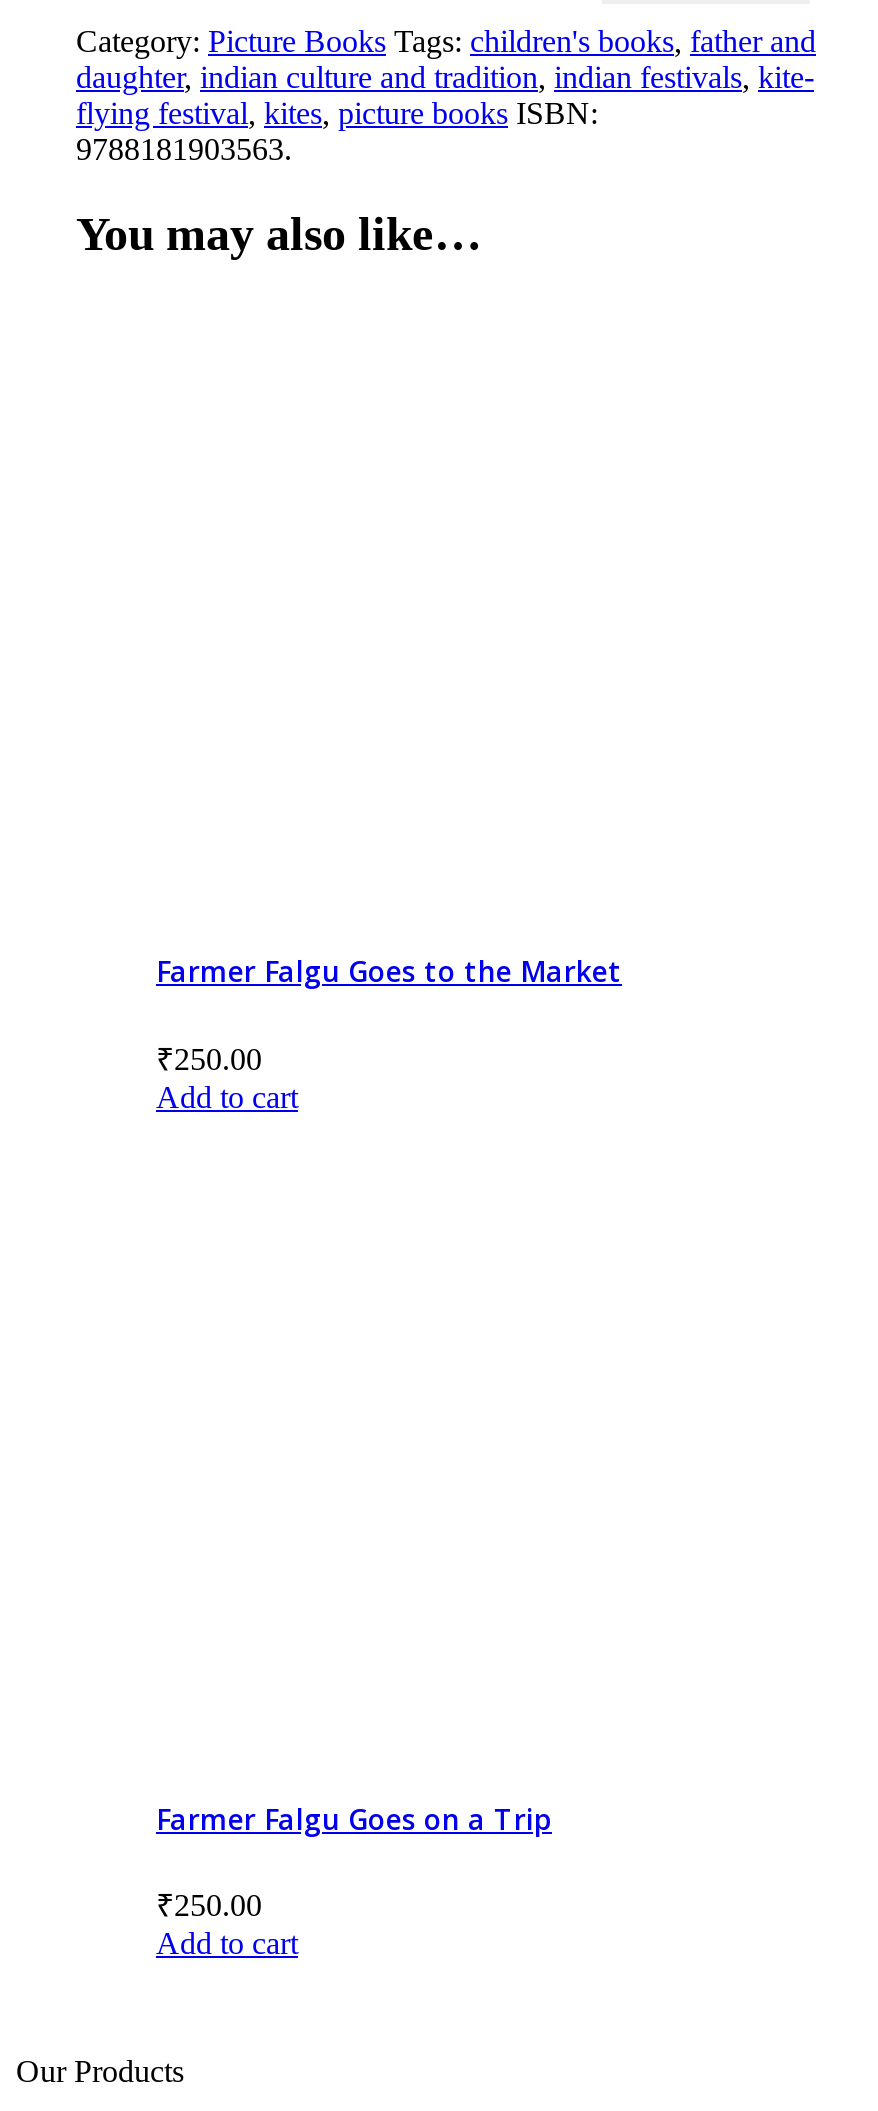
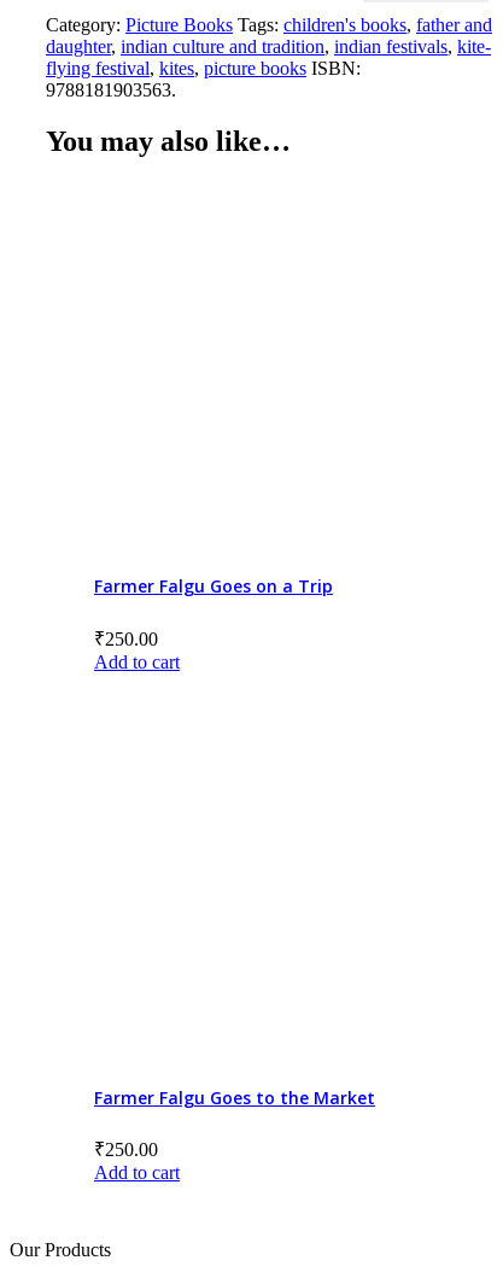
moved down: Farmer Falgu Goes to the Market

moved up: Farmer Falgu Goes on a Trip
